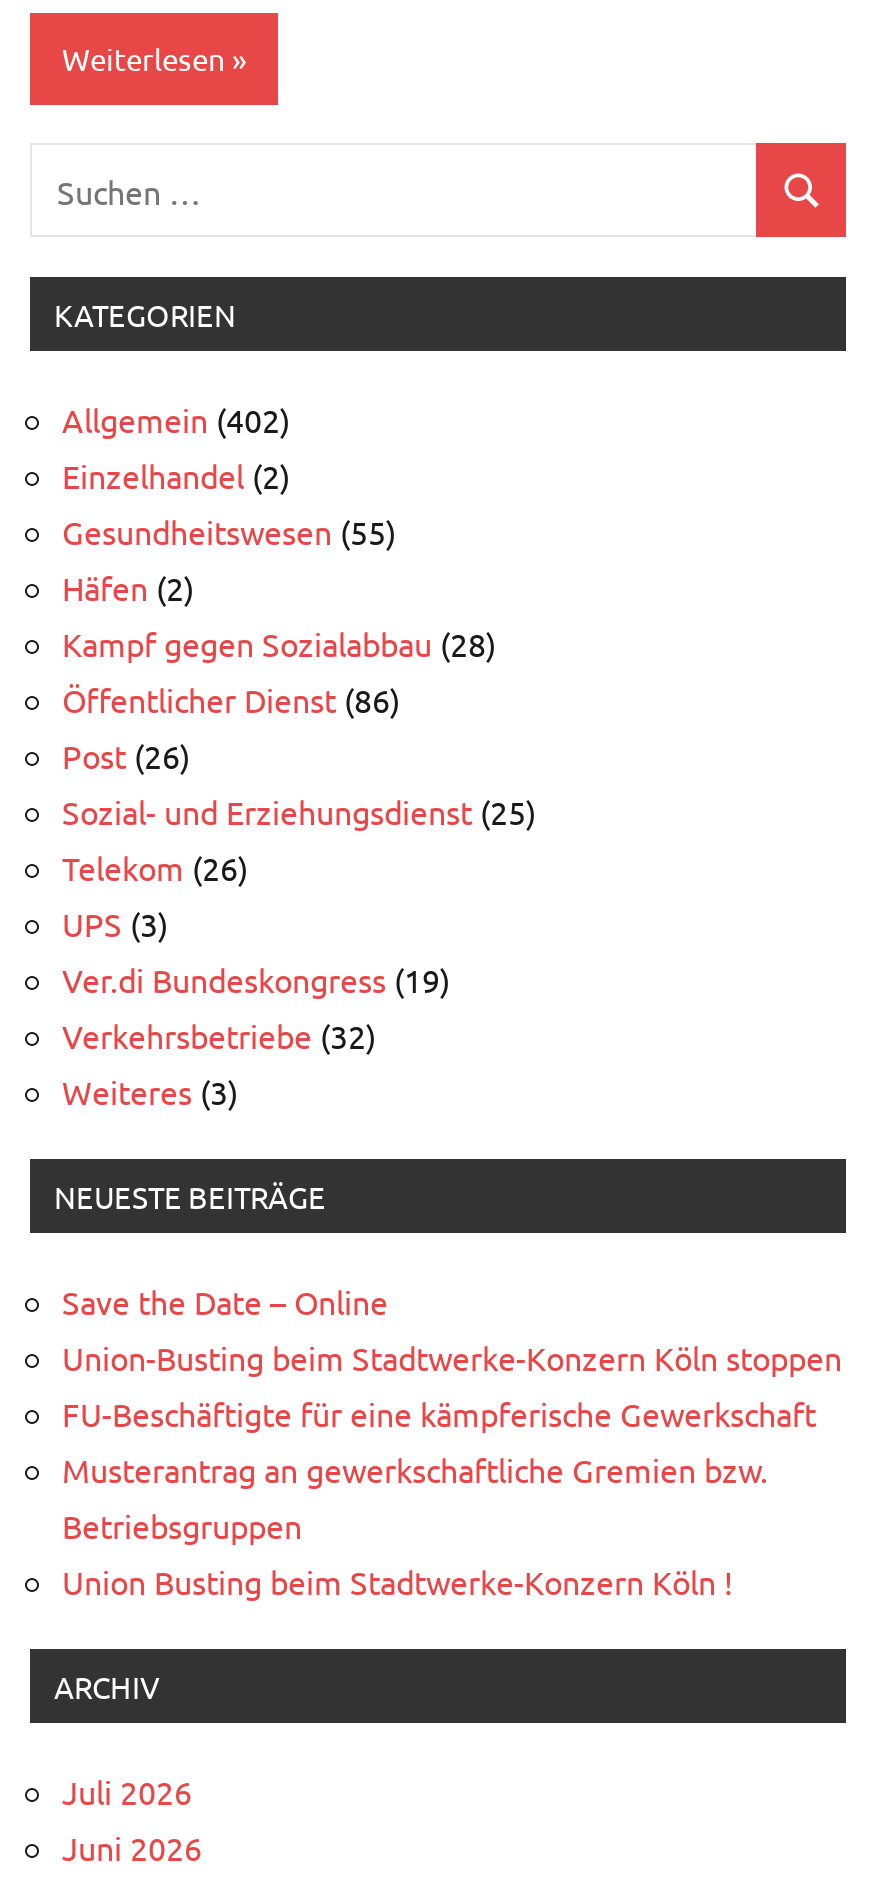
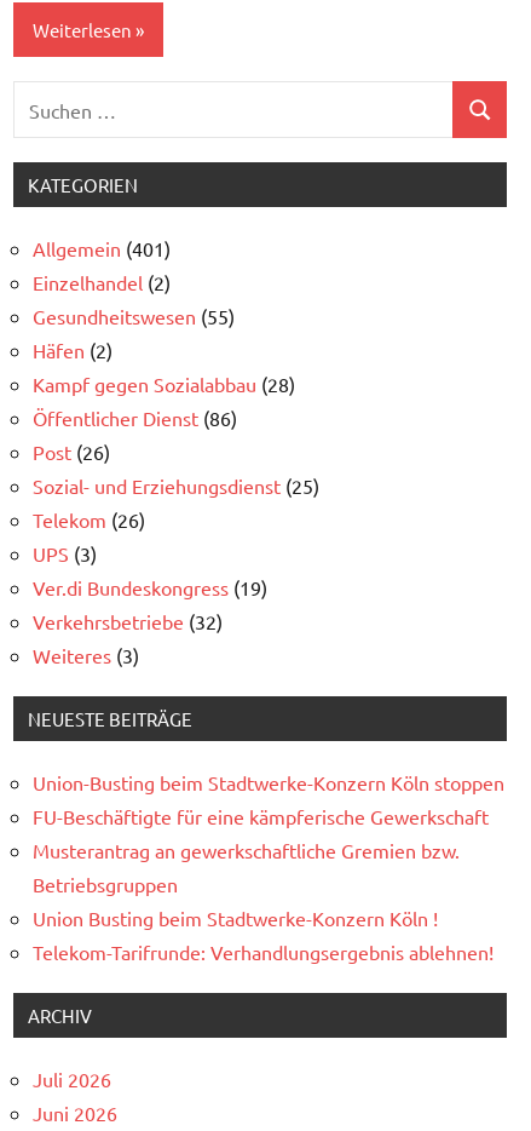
- Allgemein (402)
+ Allgemein (401)

- Save the Date – Online

moved up: Union-Busting beim Stadtwerke-Konzern Köln stoppen | FU-Beschäftigte für eine kämpferische Gewerkschaft | Musterantrag an gewerkschaftliche Gremien bzw. | Betriebsgruppen | Union Busting beim Stadtwerke-Konzern Köln !

+ Telekom-Tarifrunde: Verhandlungsergebnis ablehnen!
